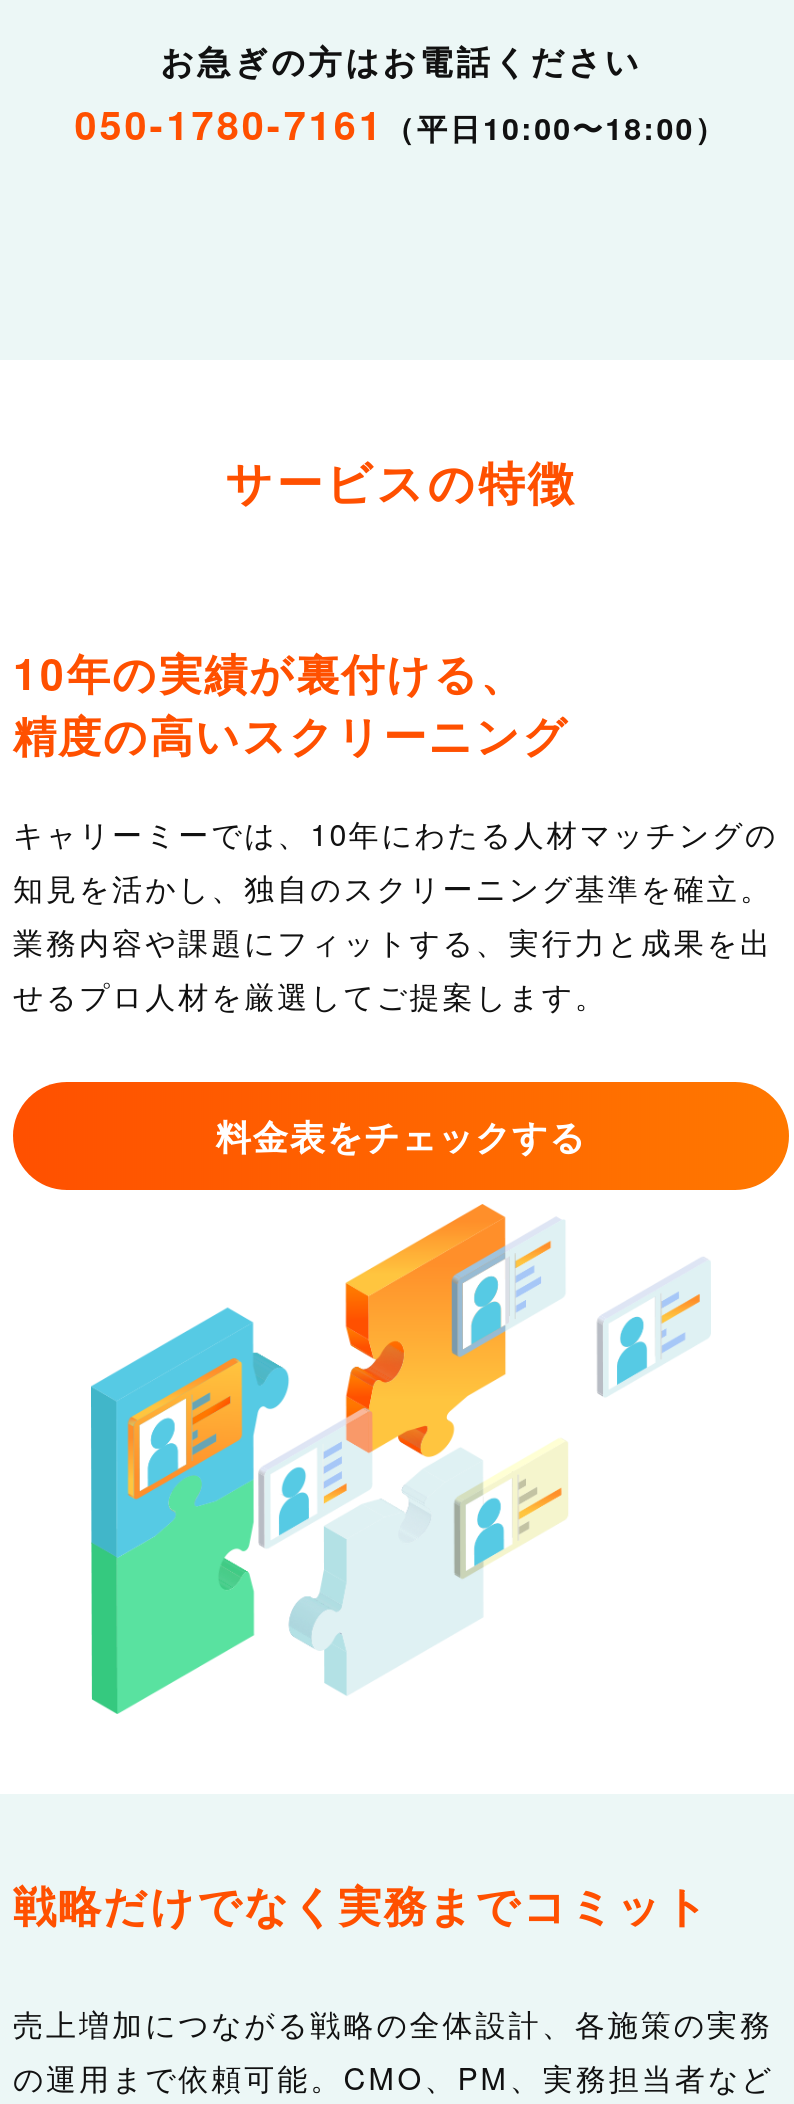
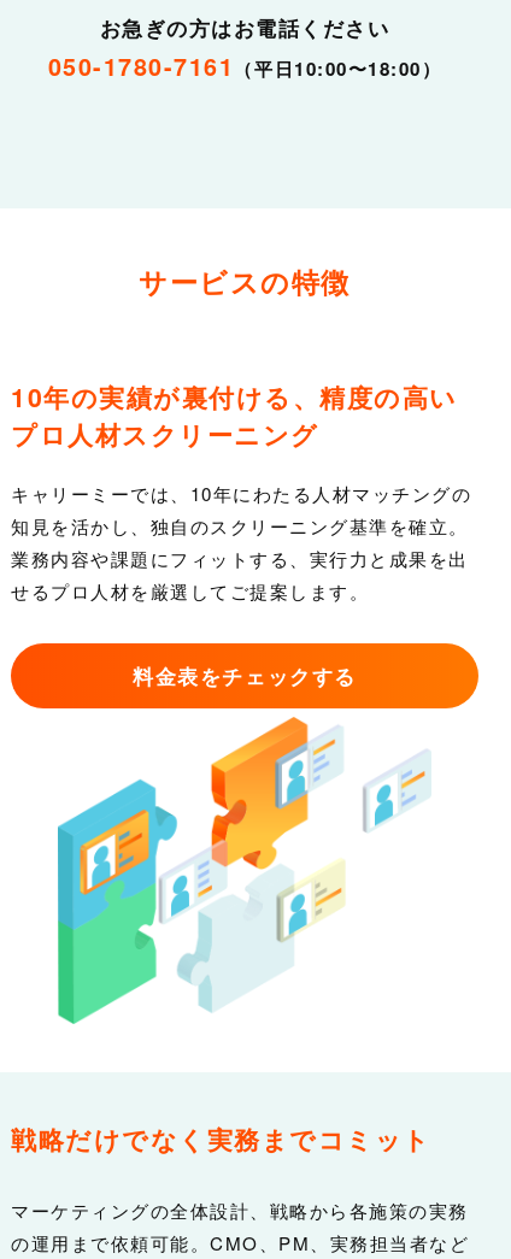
- 10年の実績が裏付ける、
- 精度の高いスクリーニング
+ 10年の実績が裏付ける、精度の高い
+ プロ人材スクリーニング

- 売上増加につながる戦略の全体設計、各施策の実務
+ マーケティングの全体設計、戦略から各施策の実務
